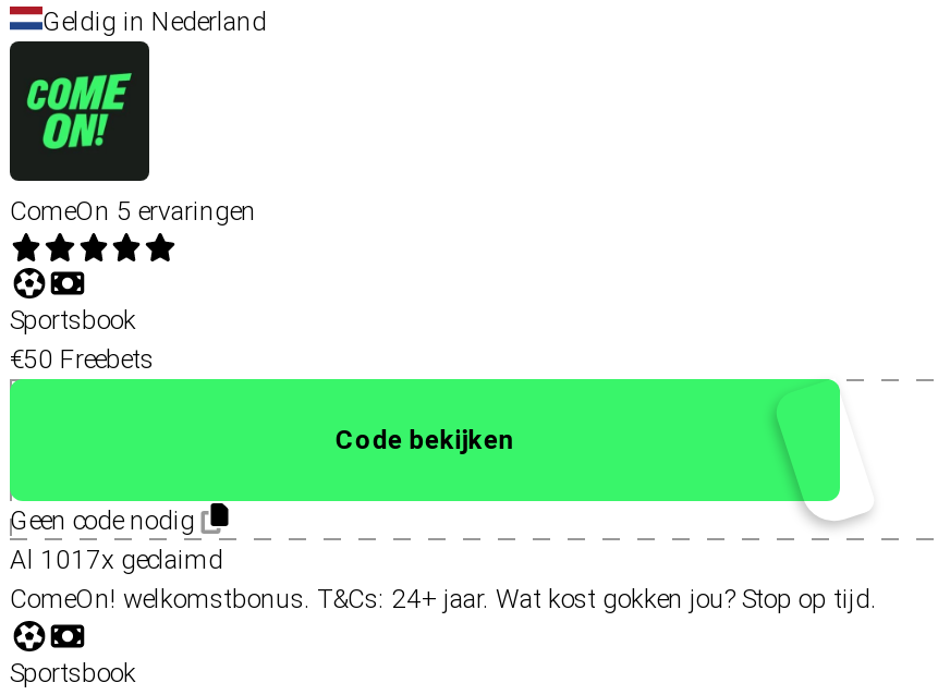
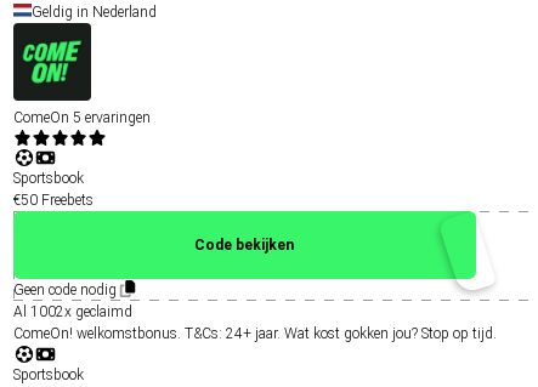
- Al 1017x geclaimd
+ Al 1002x geclaimd
